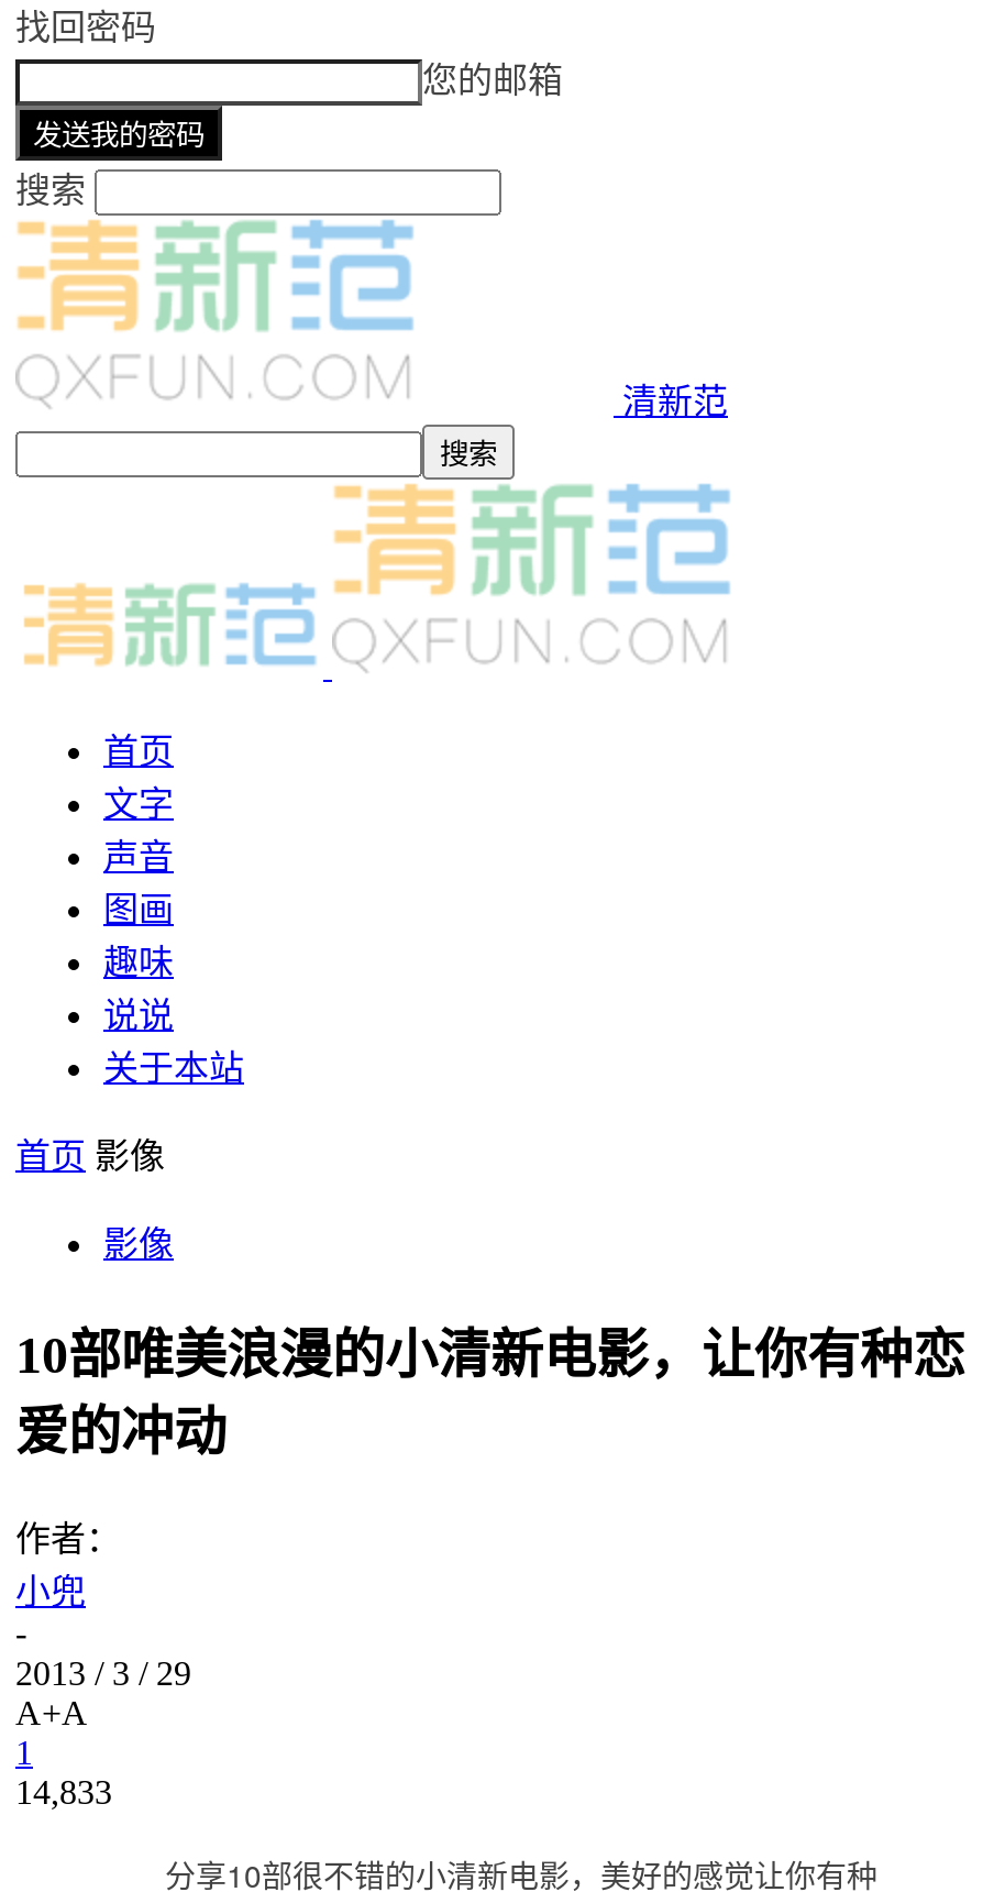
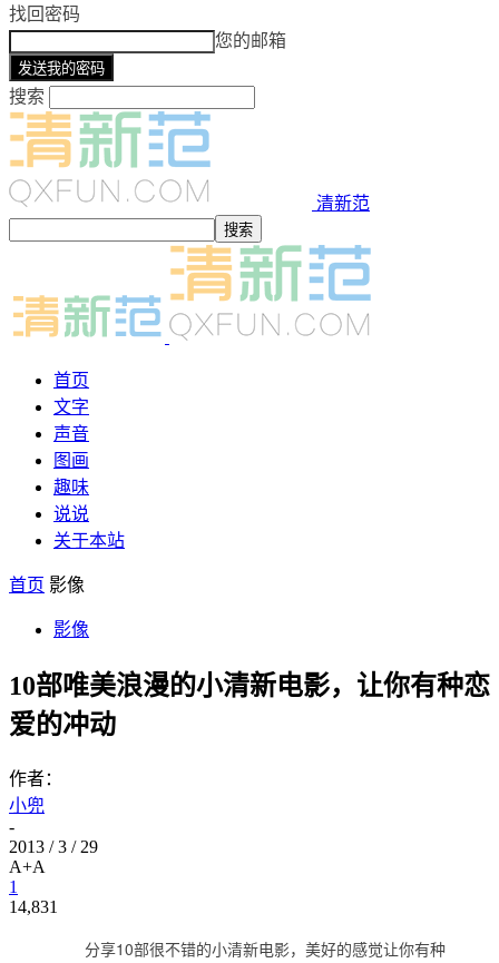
- 14,833
+ 14,831
